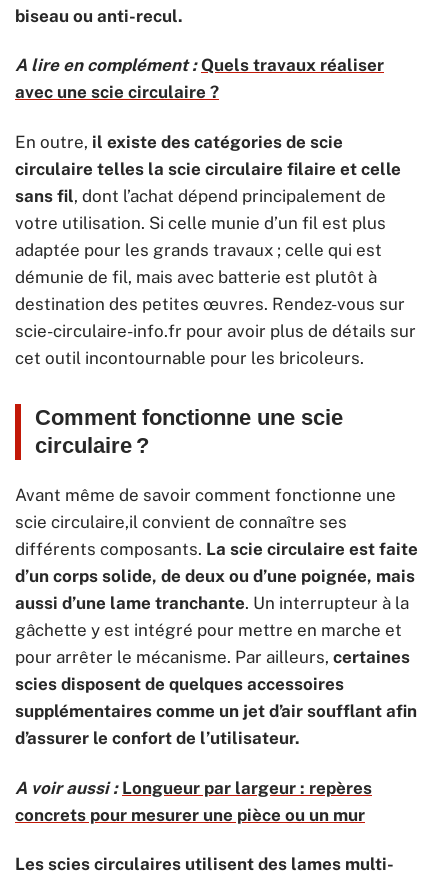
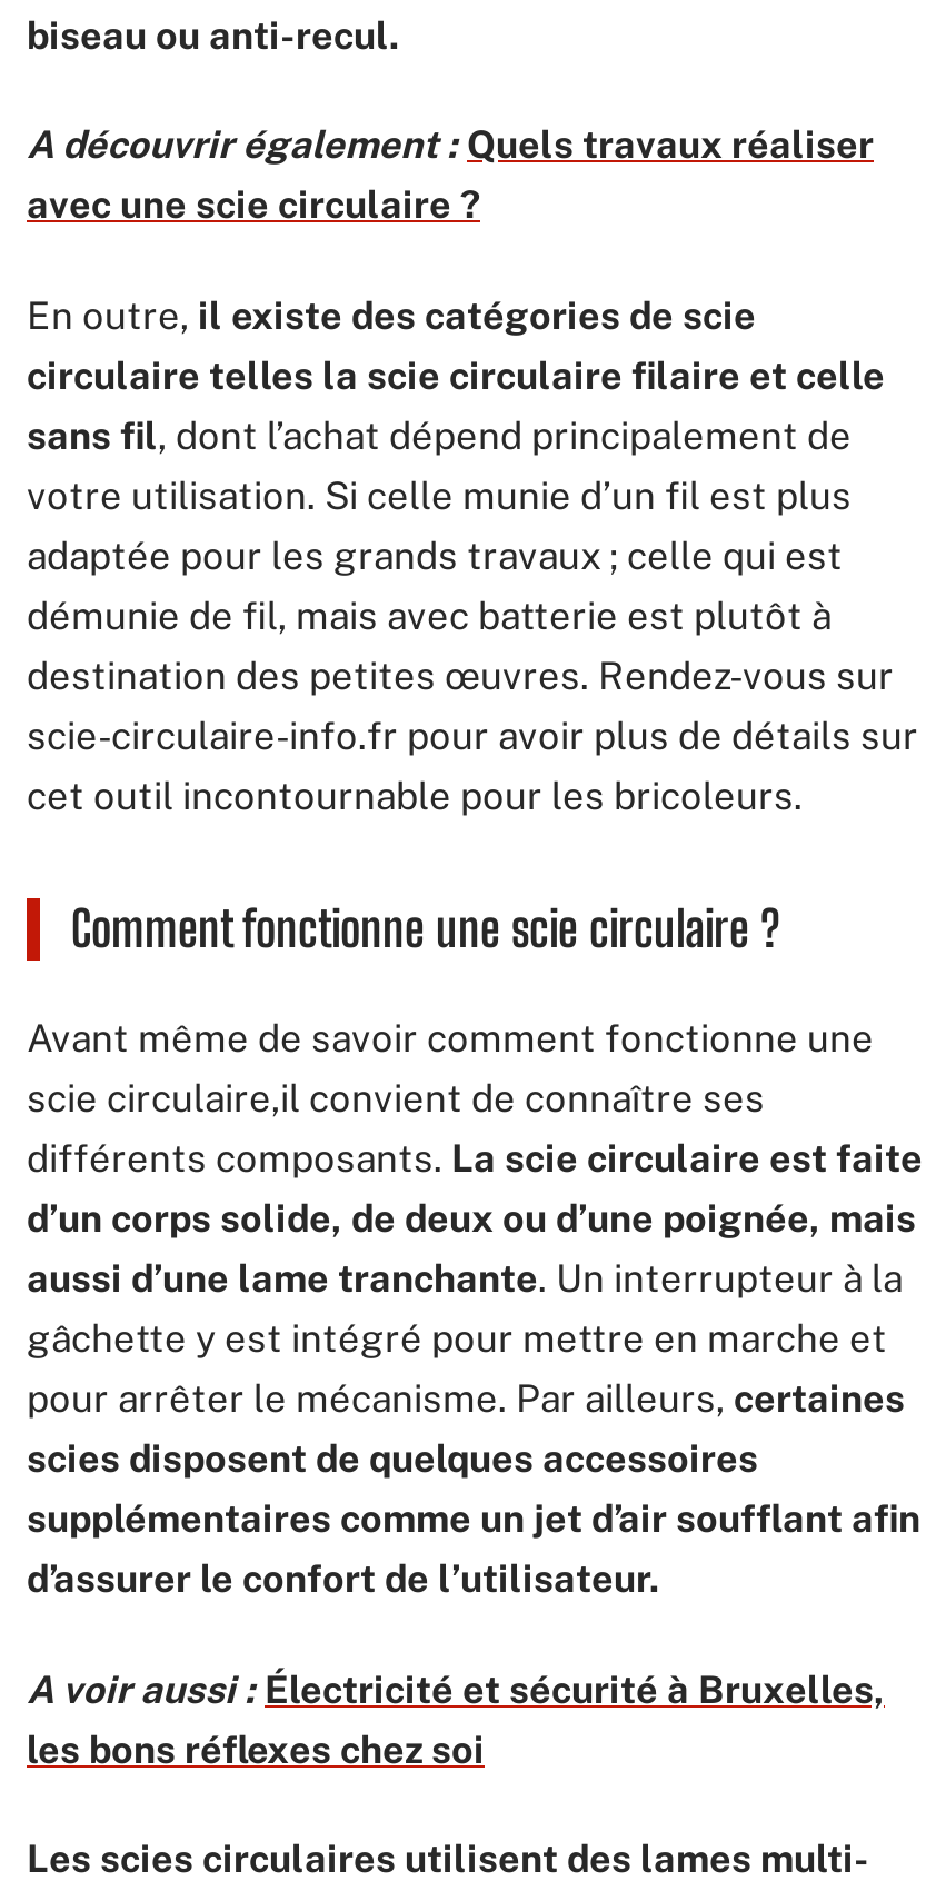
- A lire en complément : Quels travaux réaliser
+ A découvrir également : Quels travaux réaliser

- A voir aussi : Longueur par largeur : repères
- concrets pour mesurer une pièce ou un mur
+ A voir aussi : Électricité et sécurité à Bruxelles,
+ les bons réflexes chez soi
